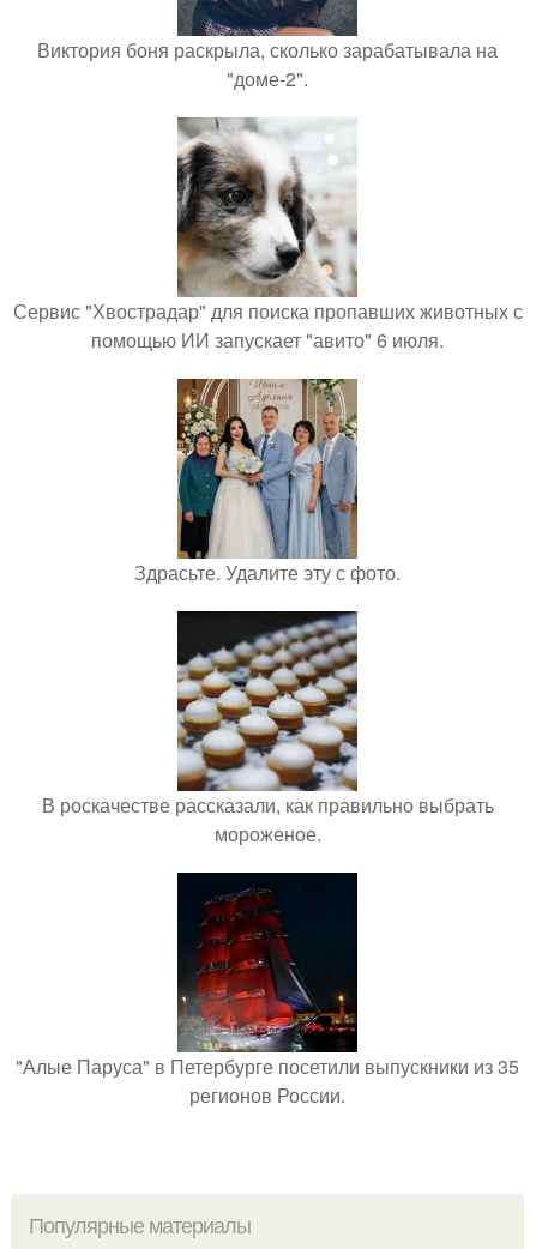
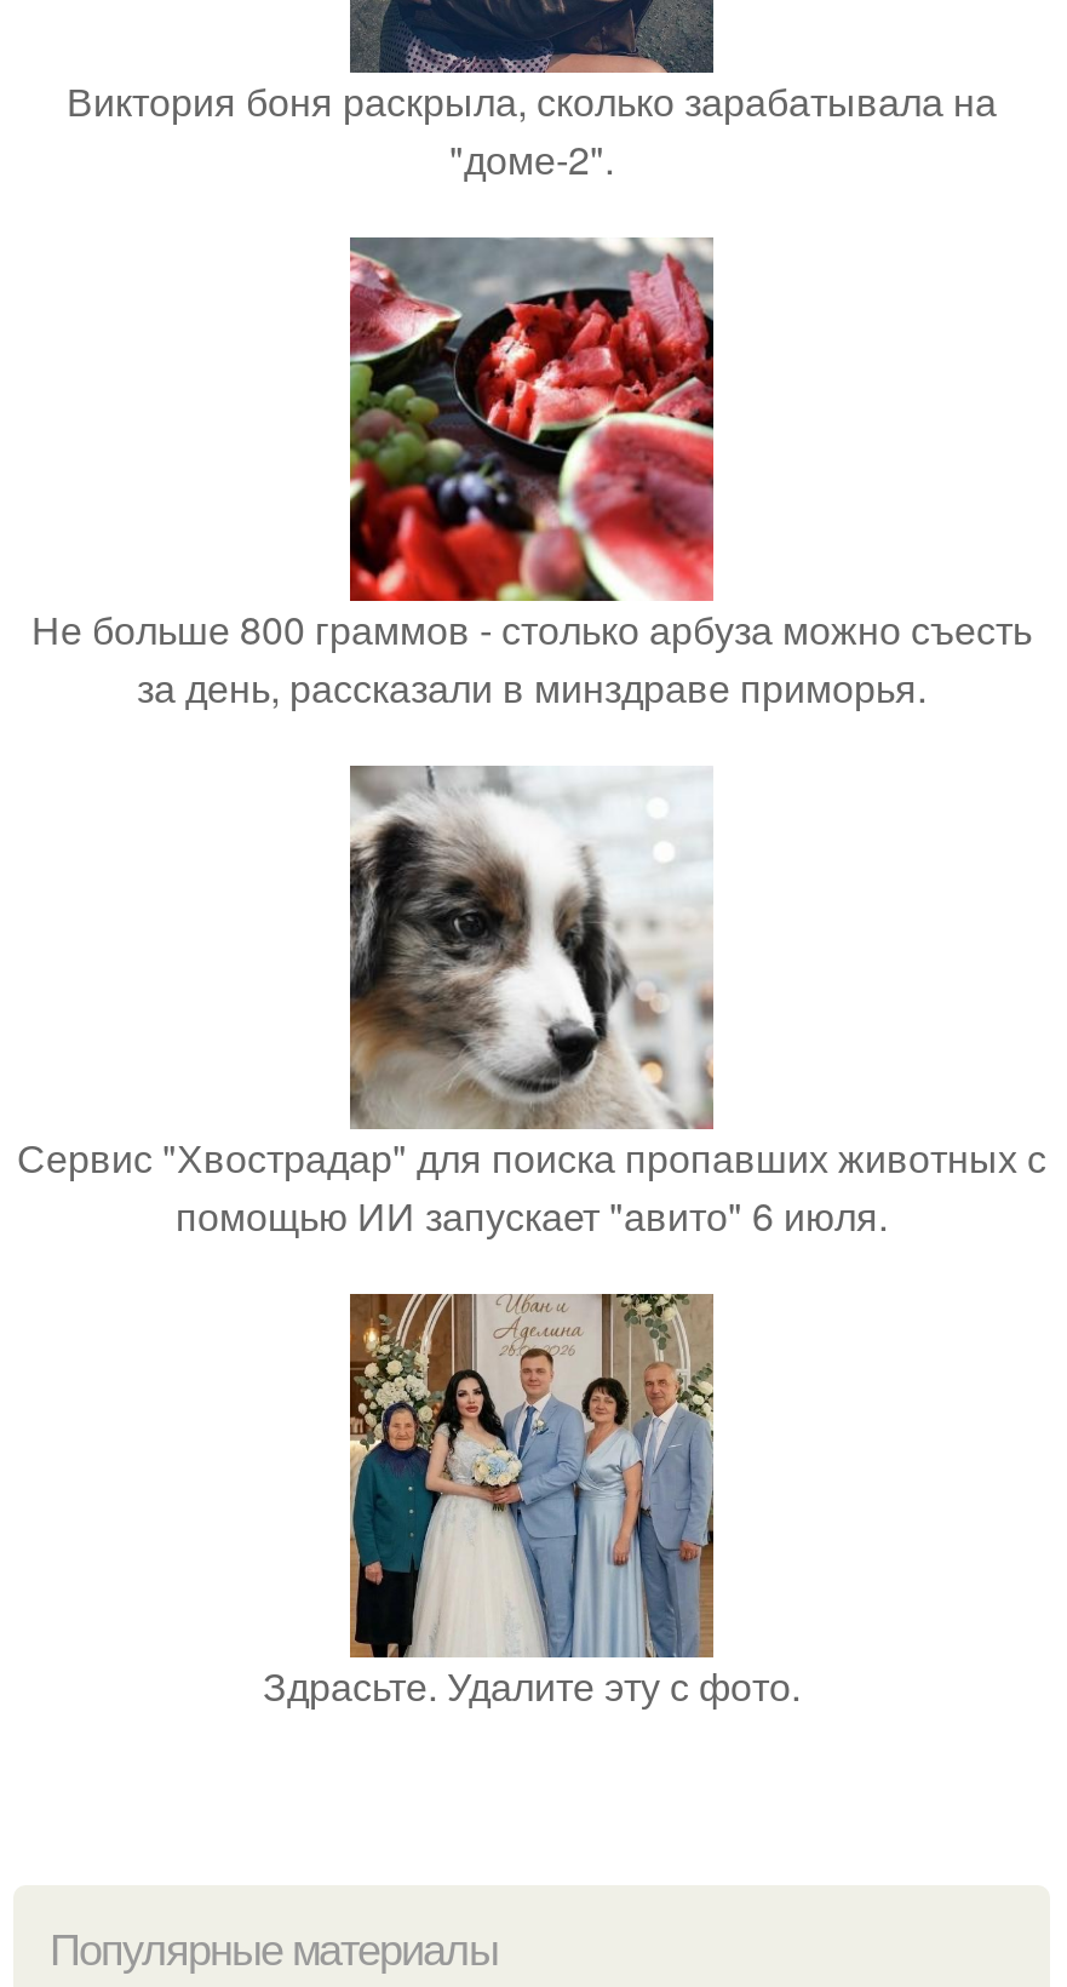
+ [image]
+ Не больше 800 граммов - столько арбуза можно съесть
+ за день, рассказали в минздраве приморья.

moved down: [image] | Сервис "Хвострадар" для поиска пропавших животных с | помощью ИИ запускает "авито" 6 июля. | Здрасьте. Удалите эту с фото.

- [image]
- В роскачестве рассказали, как правильно выбрать
- мороженое.

- [image]
- "Алые Паруса" в Петербурге посетили выпускники из 35
- регионов России.
